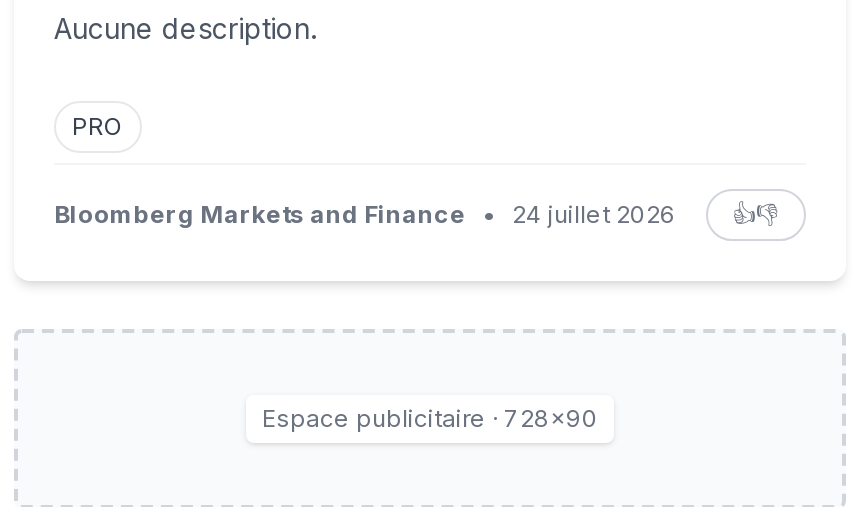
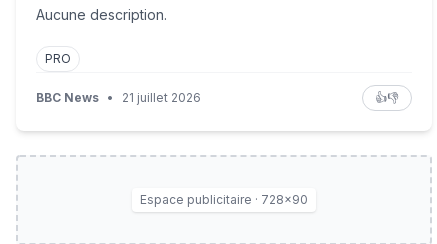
- Bloomberg Markets and Finance • 24 juillet 2026
+ BBC News • 21 juillet 2026
